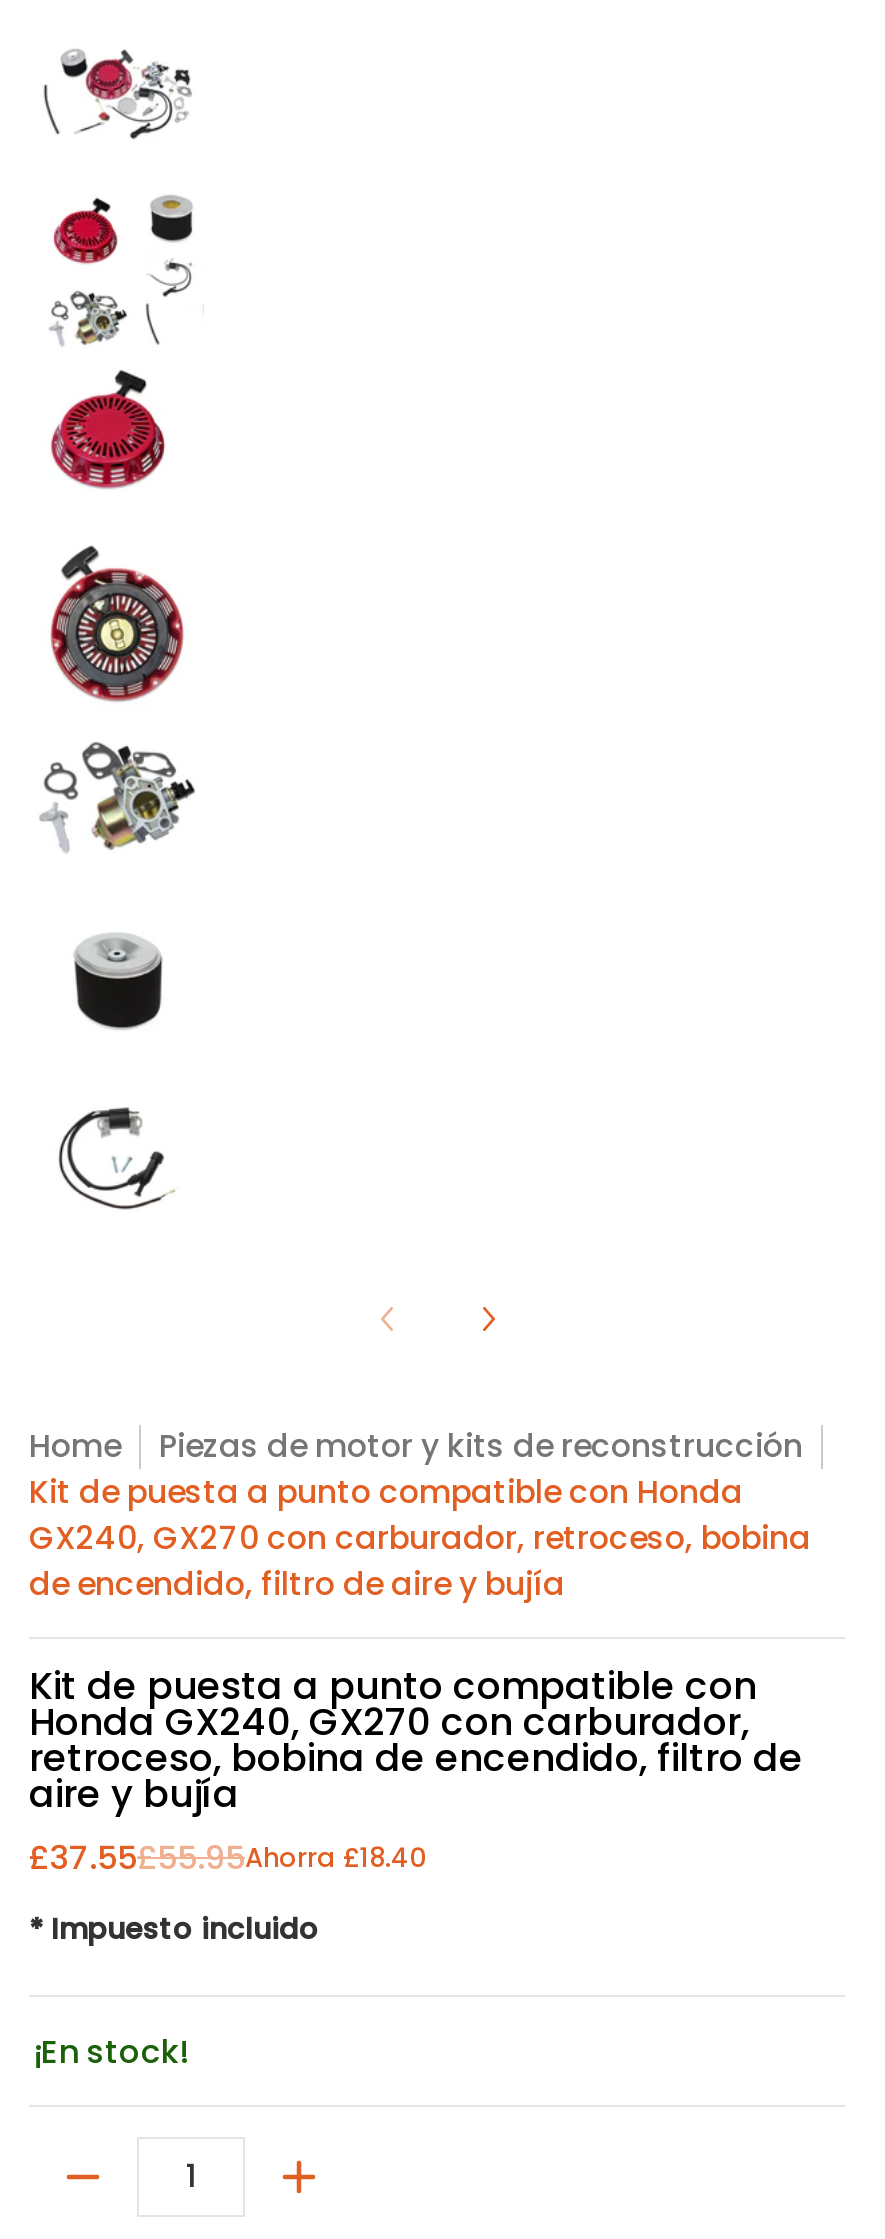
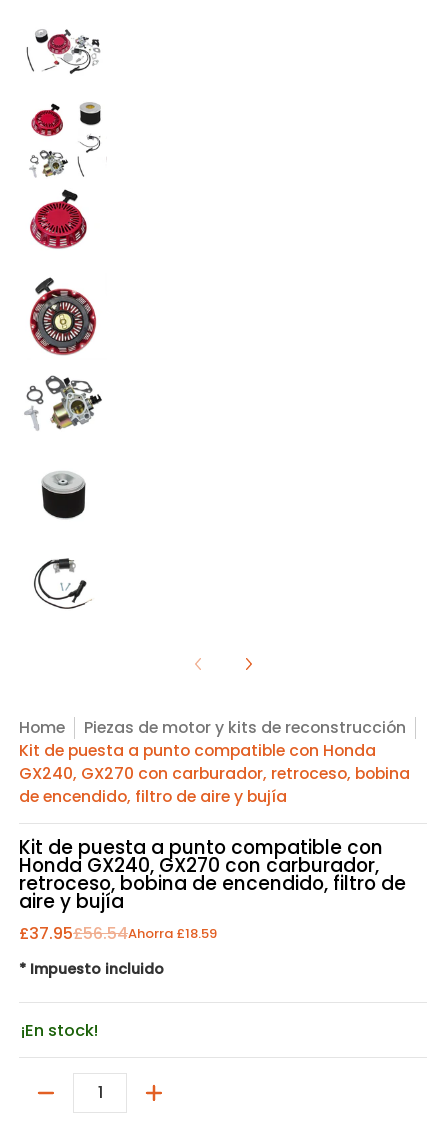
- £37.55£55.95Ahorra £18.40
+ £37.95£56.54Ahorra £18.59
